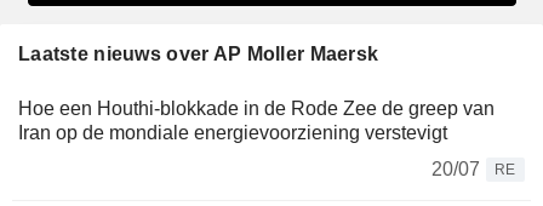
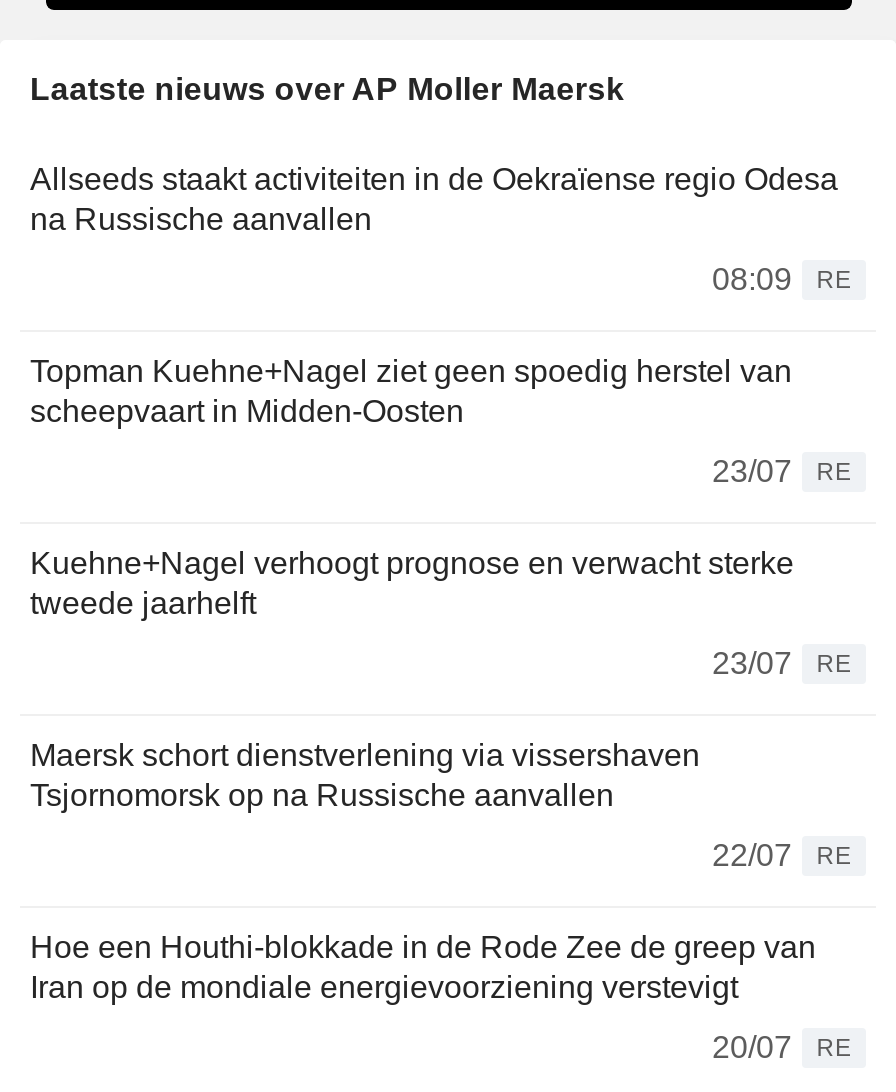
+ Allseeds staakt activiteiten in de Oekraïense regio Odesa
+ na Russische aanvallen
+ 08:09
+ RE
+ Topman Kuehne+Nagel ziet geen spoedig herstel van
+ scheepvaart in Midden-Oosten
+ 23/07
+ RE
+ Kuehne+Nagel verhoogt prognose en verwacht sterke
+ tweede jaarhelft
+ 23/07
+ RE
+ Maersk schort dienstverlening via vissershaven
+ Tsjornomorsk op na Russische aanvallen
+ 22/07
+ RE
